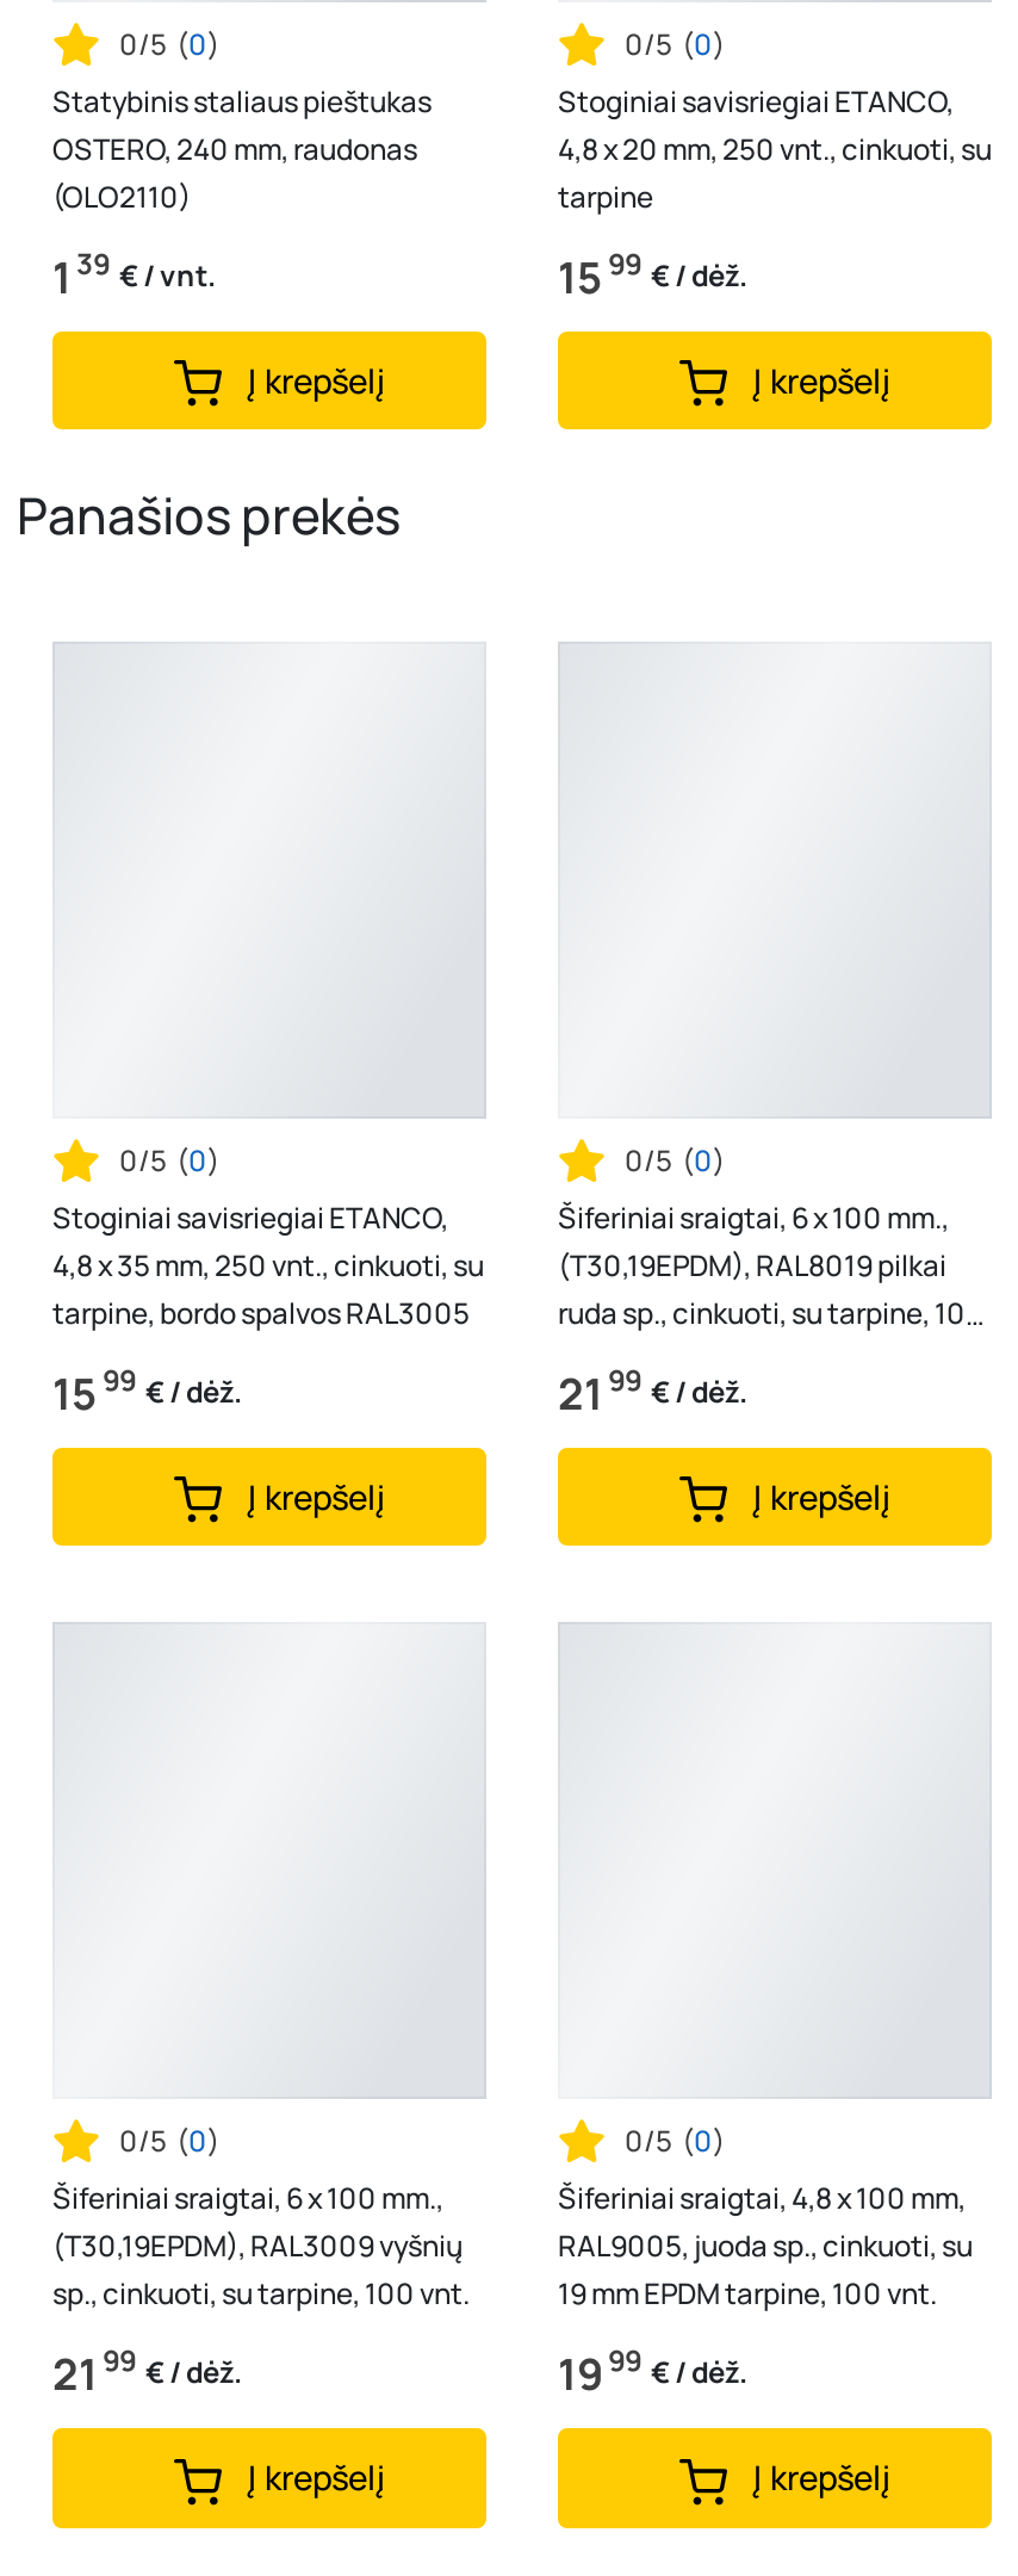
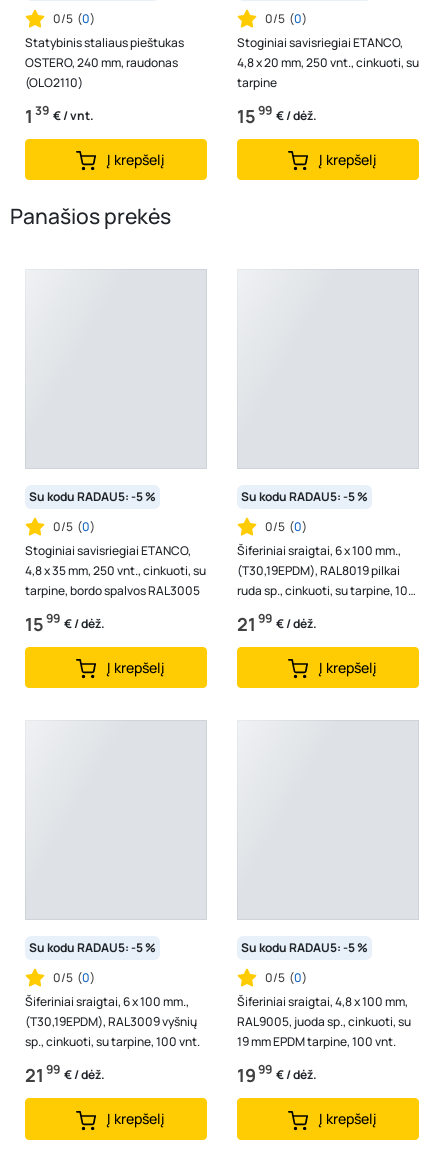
+ Su kodu RADAU5: -5 %

+ Su kodu RADAU5: -5 %

+ Su kodu RADAU5: -5 %

+ Su kodu RADAU5: -5 %
